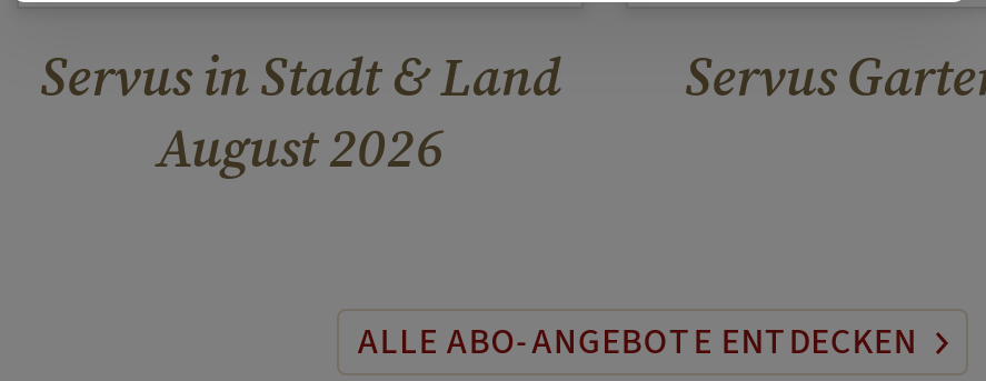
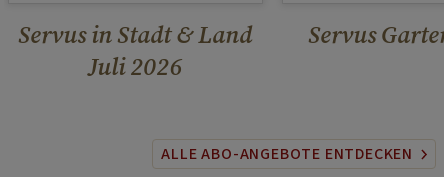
- August 2026
+ Juli 2026
